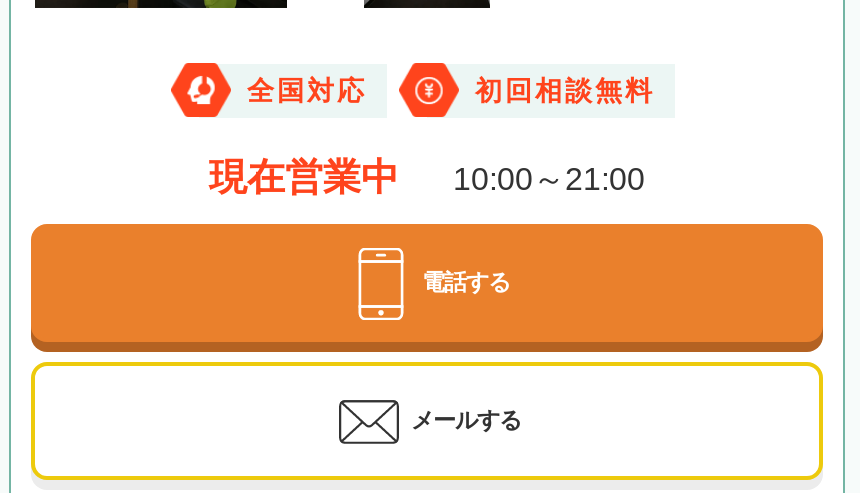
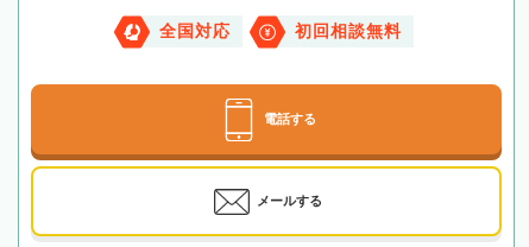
- 現在営業中
- 10:00～21:00
